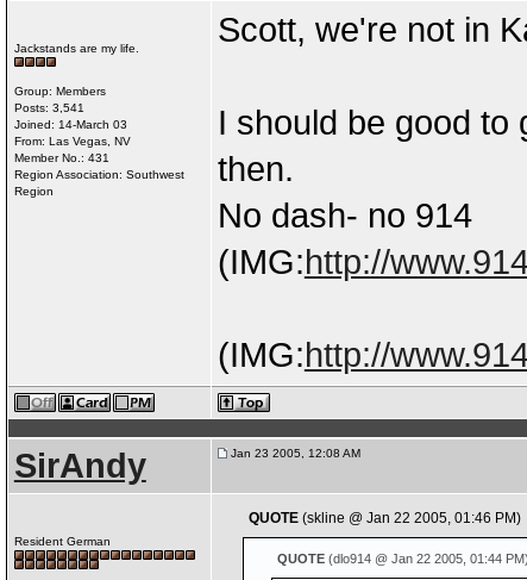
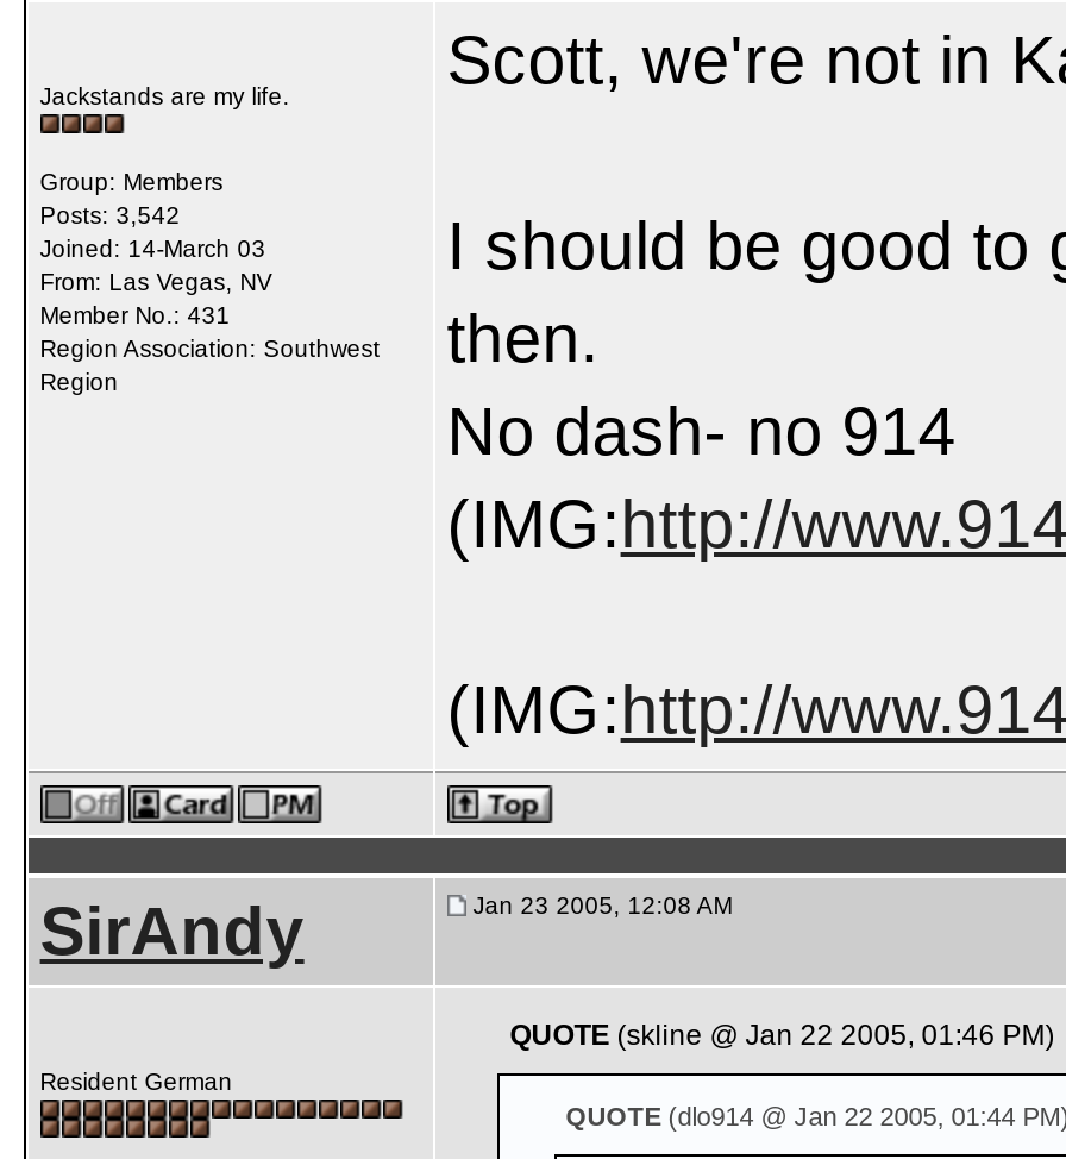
- Posts: 3,541
+ Posts: 3,542
